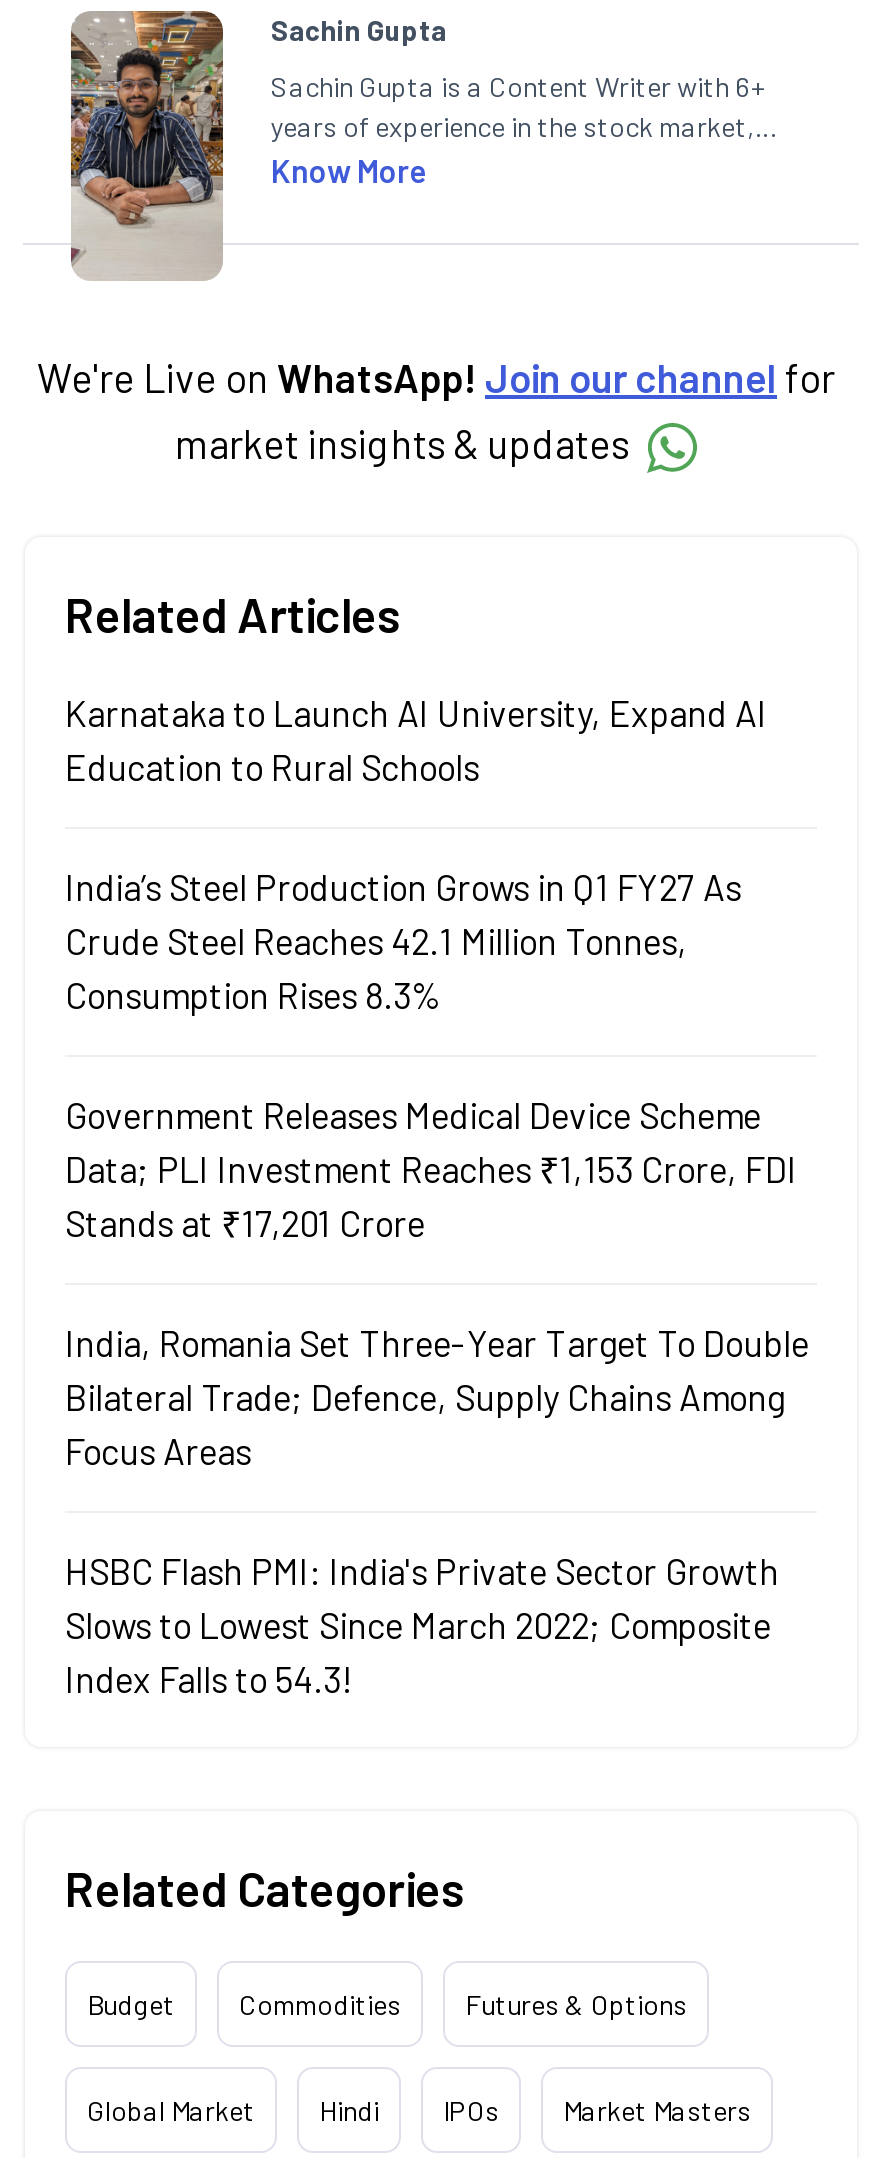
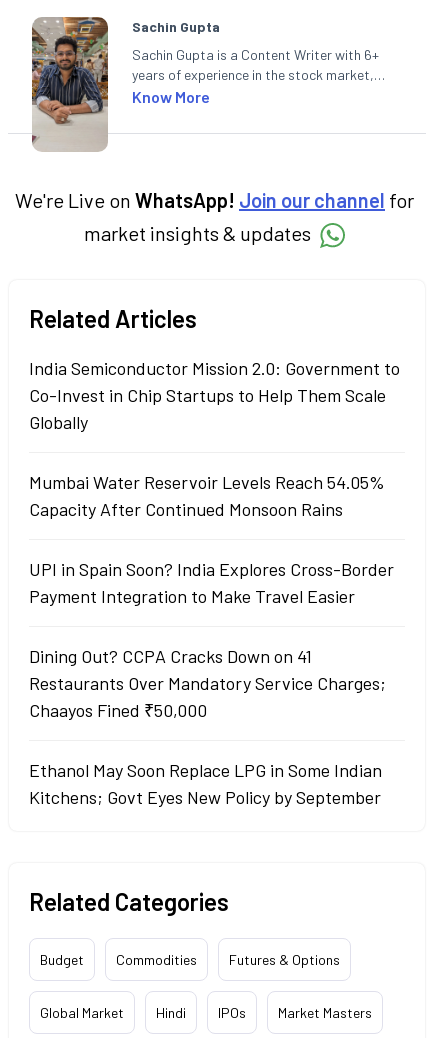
- Karnataka to Launch AI University, Expand AI
- Education to Rural Schools
+ India Semiconductor Mission 2.0: Government to
+ Co-Invest in Chip Startups to Help Them Scale
+ Globally

- India’s Steel Production Grows in Q1 FY27 As
- Crude Steel Reaches 42.1 Million Tonnes,
- Consumption Rises 8.3%
+ Mumbai Water Reservoir Levels Reach 54.05%
+ Capacity After Continued Monsoon Rains

- Government Releases Medical Device Scheme
- Data; PLI Investment Reaches ₹1,153 Crore, FDI
- Stands at ₹17,201 Crore
+ UPI in Spain Soon? India Explores Cross-Border
+ Payment Integration to Make Travel Easier

- India, Romania Set Three-Year Target To Double
- Bilateral Trade; Defence, Supply Chains Among
- Focus Areas
+ Dining Out? CCPA Cracks Down on 41
+ Restaurants Over Mandatory Service Charges;
+ Chaayos Fined ₹50,000

- HSBC Flash PMI: India's Private Sector Growth
- Slows to Lowest Since March 2022; Composite
- Index Falls to 54.3!
+ Ethanol May Soon Replace LPG in Some Indian
+ Kitchens; Govt Eyes New Policy by September
